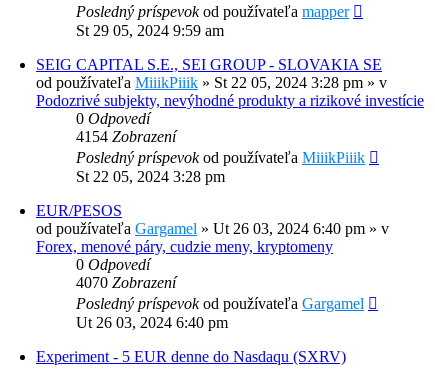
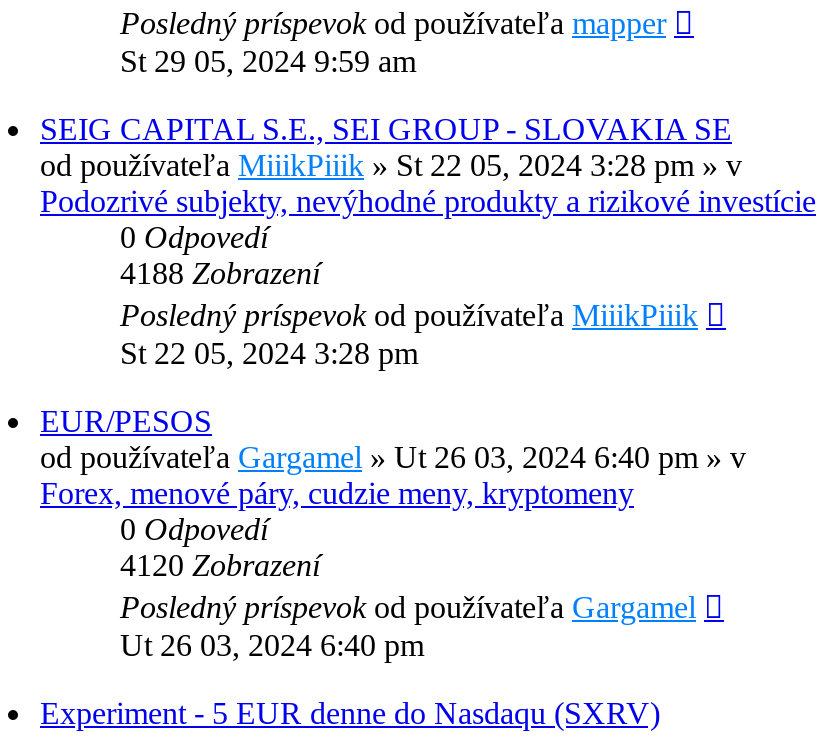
- 4154Zobrazení
+ 4188Zobrazení

- 4070Zobrazení
+ 4120Zobrazení
